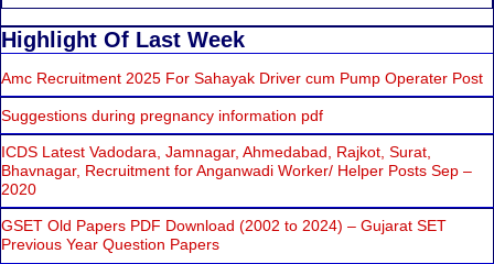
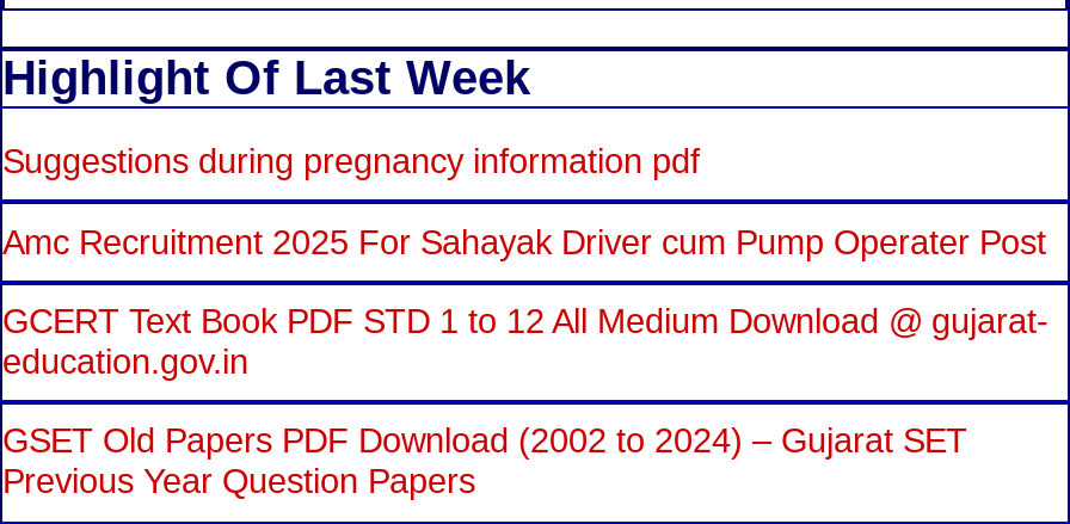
moved down: Amc Recruitment 2025 For Sahayak Driver cum Pump Operater Post

moved up: Suggestions during pregnancy information pdf

- ICDS Latest Vadodara, Jamnagar, Ahmedabad, Rajkot, Surat,
- Bhavnagar, Recruitment for Anganwadi Worker/ Helper Posts Sep –
- 2020
+ GCERT Text Book PDF STD 1 to 12 All Medium Download @ gujarat-
+ education.gov.in
